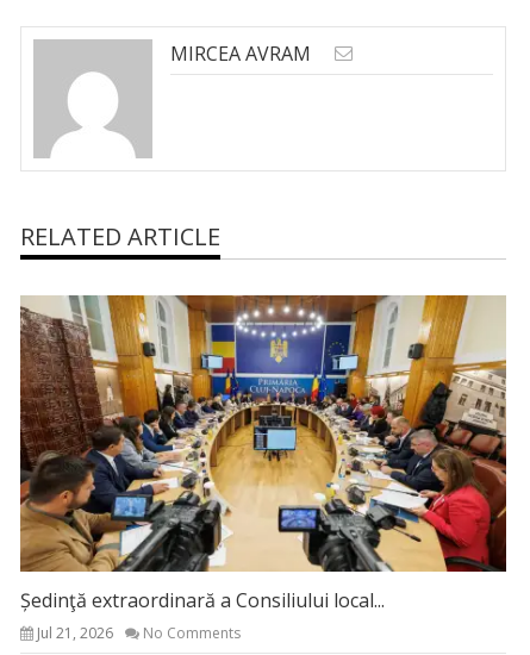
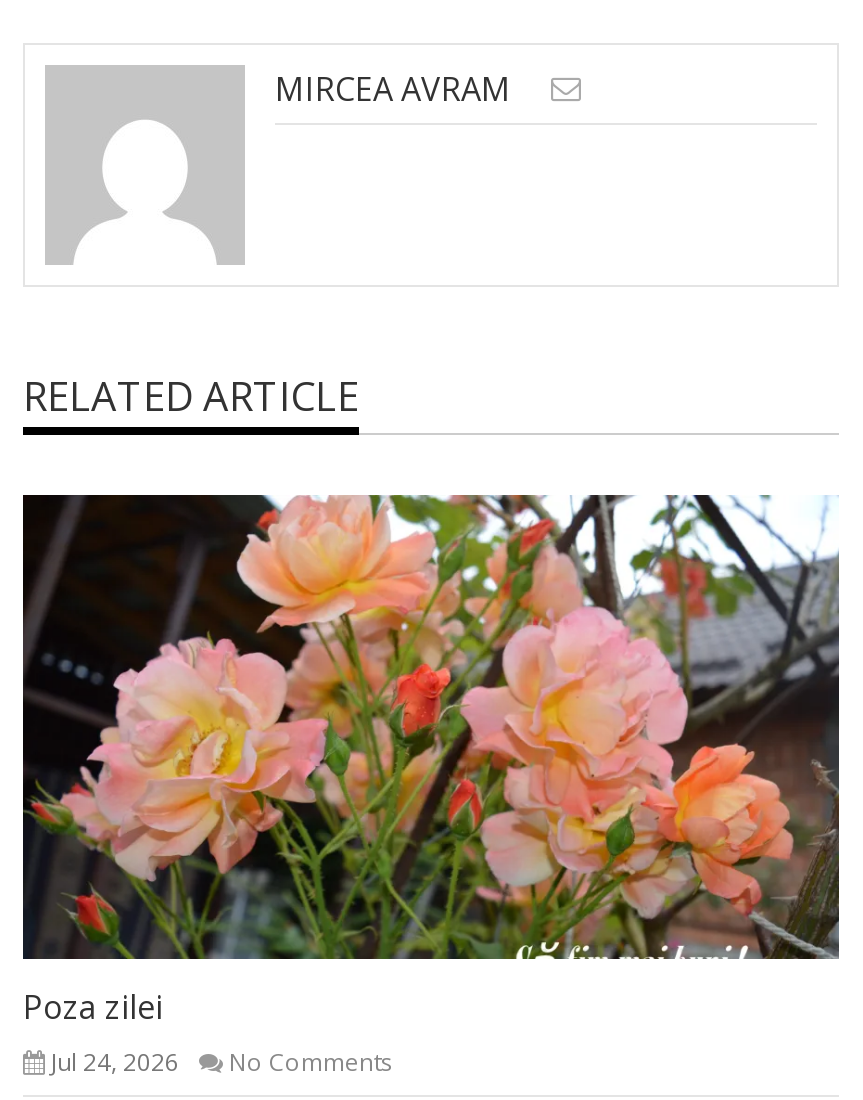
- [image]
- Ședinţă extraordinară a Consiliului local...
- Jul 21, 2026
+ [image]
+ Poza zilei
+ Jul 24, 2026
